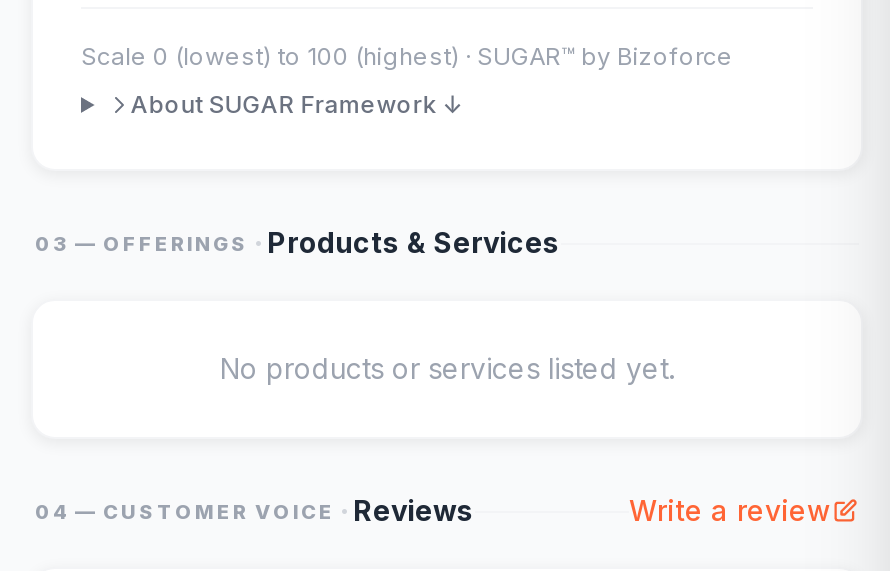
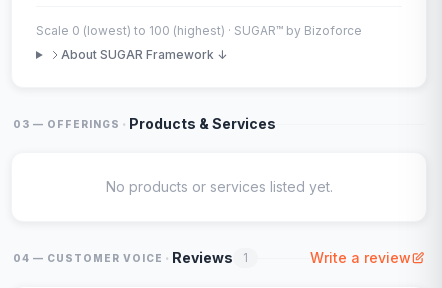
+ 1
